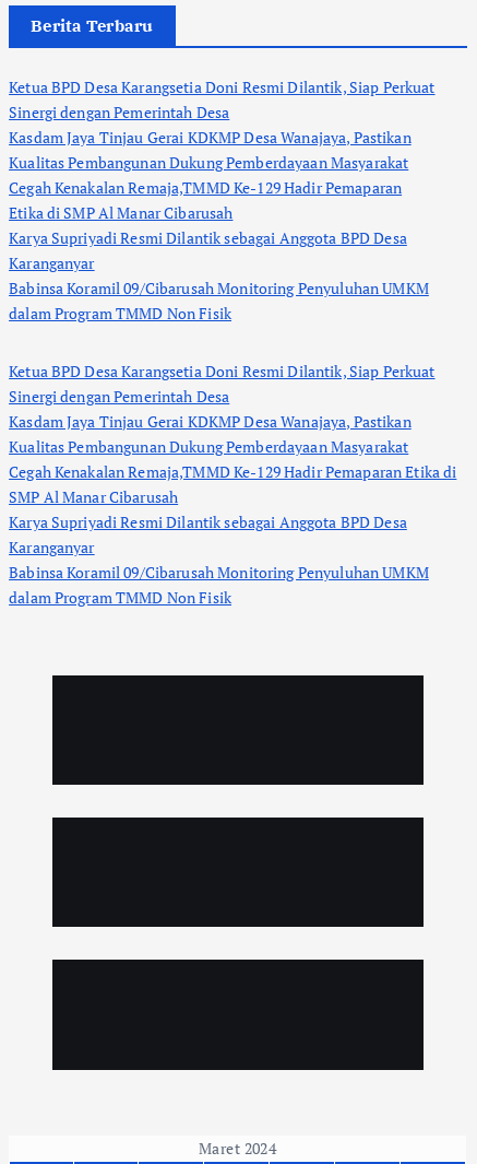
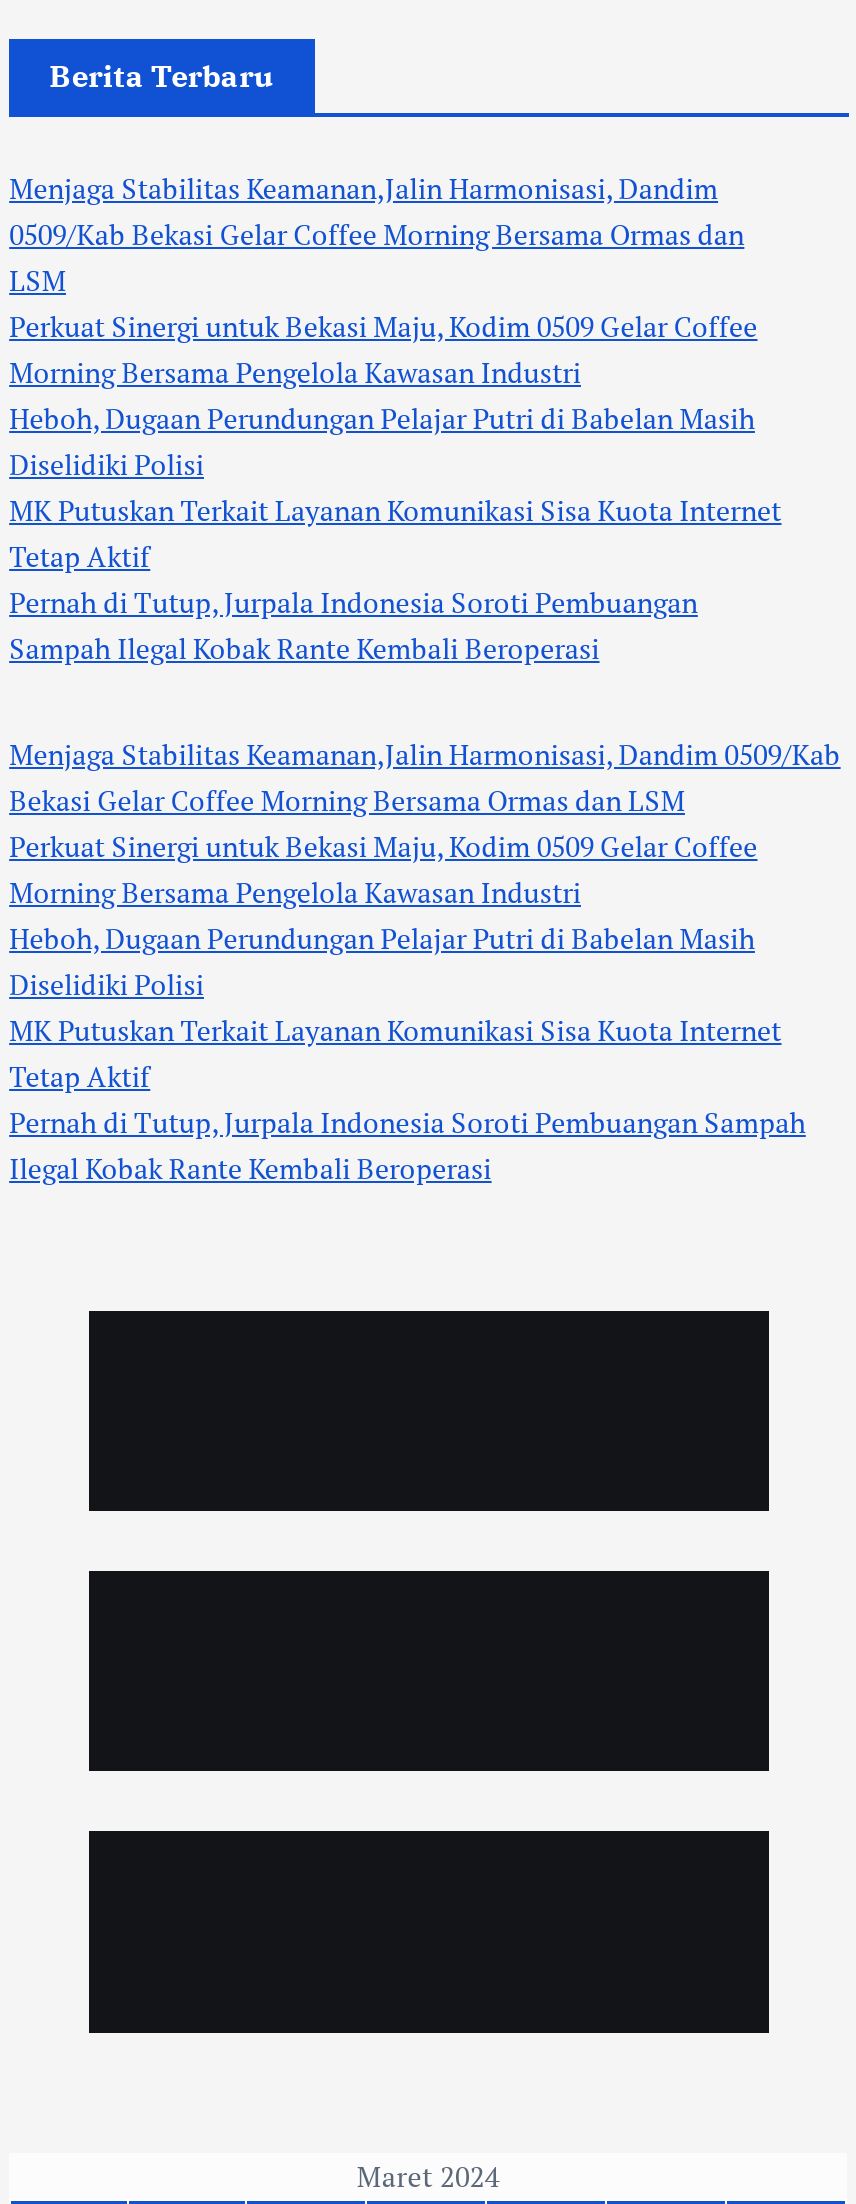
- Ketua BPD Desa Karangsetia Doni Resmi Dilantik, Siap Perkuat
- Sinergi dengan Pemerintah Desa
- Kasdam Jaya Tinjau Gerai KDKMP Desa Wanajaya, Pastikan
- Kualitas Pembangunan Dukung Pemberdayaan Masyarakat
- Cegah Kenakalan Remaja,TMMD Ke-129 Hadir Pemaparan
- Etika di SMP Al Manar Cibarusah
- Karya Supriyadi Resmi Dilantik sebagai Anggota BPD Desa
- Karanganyar
- Babinsa Koramil 09/Cibarusah Monitoring Penyuluhan UMKM
- dalam Program TMMD Non Fisik
+ Menjaga Stabilitas Keamanan,Jalin Harmonisasi, Dandim
+ 0509/Kab Bekasi Gelar Coffee Morning Bersama Ormas dan
+ LSM
+ Perkuat Sinergi untuk Bekasi Maju, Kodim 0509 Gelar Coffee
+ Morning Bersama Pengelola Kawasan Industri
+ Heboh, Dugaan Perundungan Pelajar Putri di Babelan Masih
+ Diselidiki Polisi
+ MK Putuskan Terkait Layanan Komunikasi Sisa Kuota Internet
+ Tetap Aktif
+ Pernah di Tutup, Jurpala Indonesia Soroti Pembuangan
+ Sampah Ilegal Kobak Rante Kembali Beroperasi

- Ketua BPD Desa Karangsetia Doni Resmi Dilantik, Siap Perkuat
- Sinergi dengan Pemerintah Desa
- Kasdam Jaya Tinjau Gerai KDKMP Desa Wanajaya, Pastikan
- Kualitas Pembangunan Dukung Pemberdayaan Masyarakat
- Cegah Kenakalan Remaja,TMMD Ke-129 Hadir Pemaparan Etika di
- SMP Al Manar Cibarusah
- Karya Supriyadi Resmi Dilantik sebagai Anggota BPD Desa
- Karanganyar
- Babinsa Koramil 09/Cibarusah Monitoring Penyuluhan UMKM
- dalam Program TMMD Non Fisik
+ Menjaga Stabilitas Keamanan,Jalin Harmonisasi, Dandim 0509/Kab
+ Bekasi Gelar Coffee Morning Bersama Ormas dan LSM
+ Perkuat Sinergi untuk Bekasi Maju, Kodim 0509 Gelar Coffee
+ Morning Bersama Pengelola Kawasan Industri
+ Heboh, Dugaan Perundungan Pelajar Putri di Babelan Masih
+ Diselidiki Polisi
+ MK Putuskan Terkait Layanan Komunikasi Sisa Kuota Internet
+ Tetap Aktif
+ Pernah di Tutup, Jurpala Indonesia Soroti Pembuangan Sampah
+ Ilegal Kobak Rante Kembali Beroperasi
